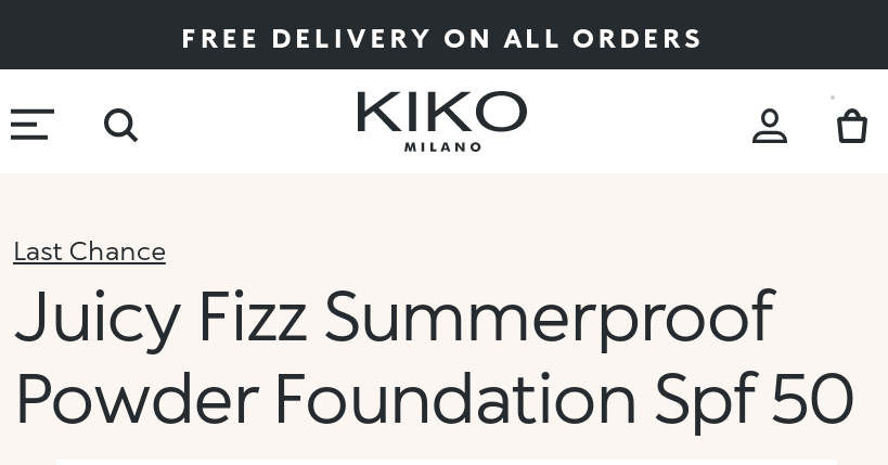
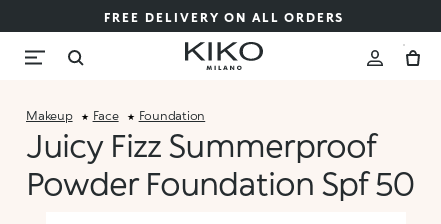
- Last Chance
+ Makeup
+ Face
+ Foundation
